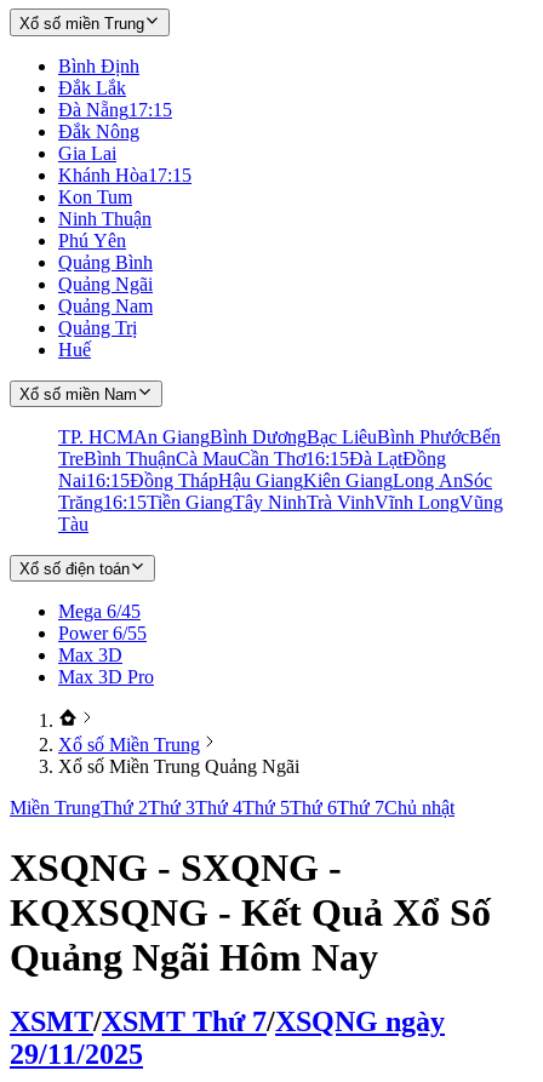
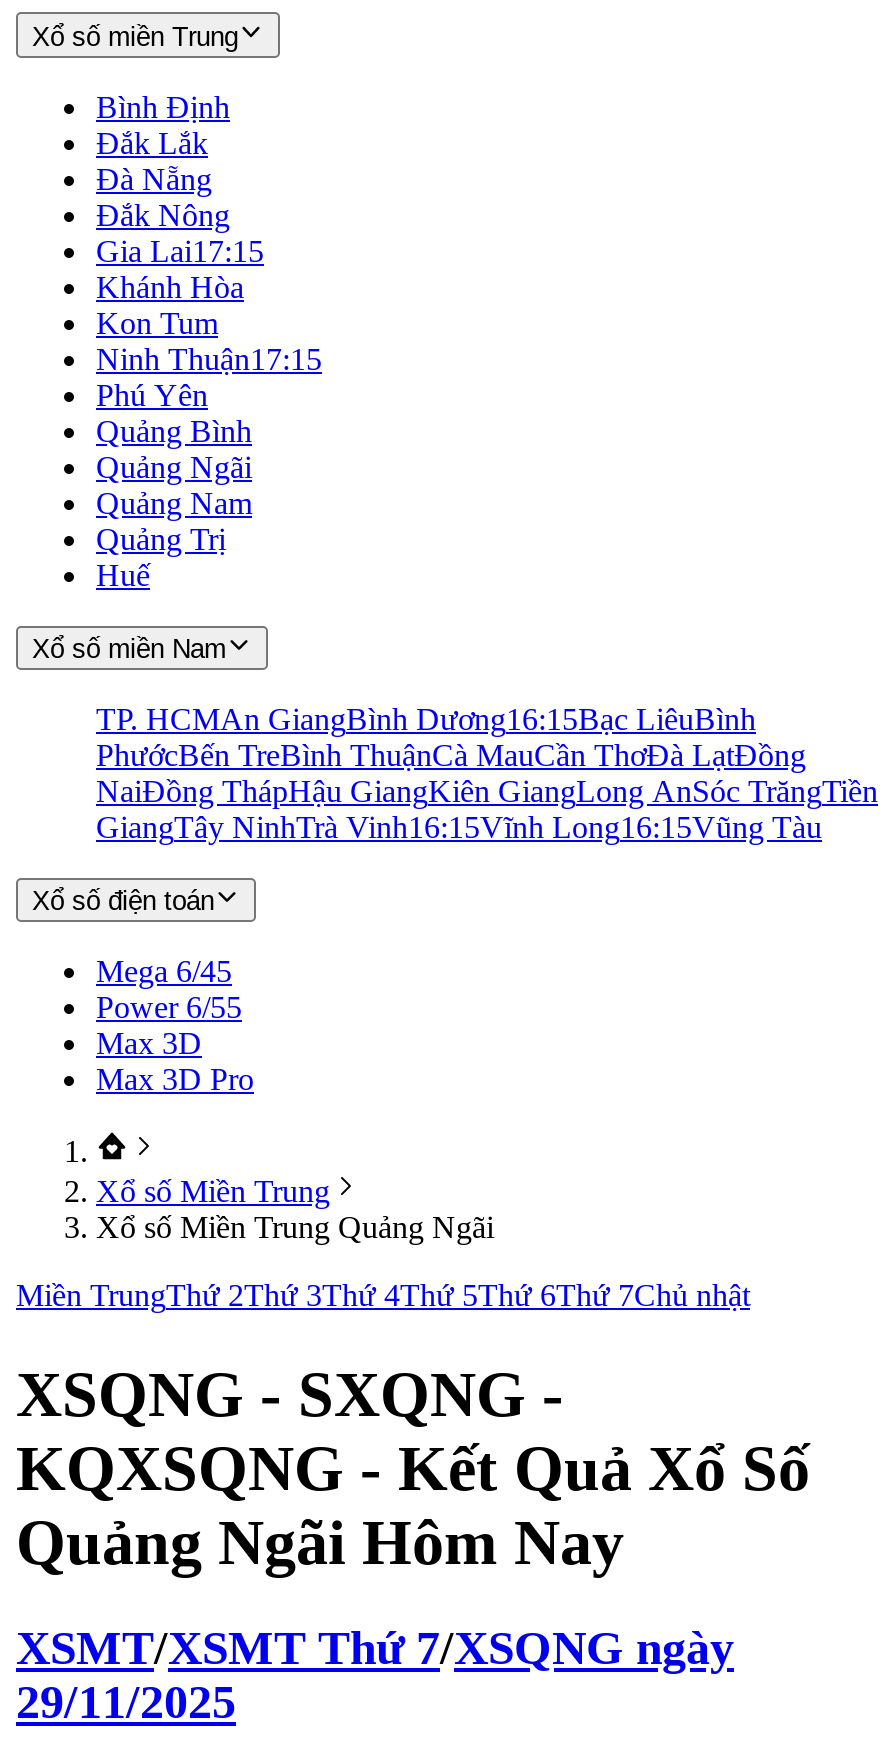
- Đà Nẵng 17:15
+ Đà Nẵng

- Gia Lai
- Khánh Hòa 17:15
+ Gia Lai17:15
+ Khánh Hòa

- Ninh Thuận
+ Ninh Thuận17:15

- TP. HCMAn GiangBình DươngBạc LiêuBình PhướcBến
- TreBình ThuậnCà MauCần Thơ16:15Đà LạtĐồng
- Nai 16:15Đồng ThápHậu GiangKiên GiangLong AnSóc
- Trăng 16:15Tiền GiangTây NinhTrà VinhVĩnh LongVũng
- Tàu
+ TP. HCMAn GiangBình Dương16:15Bạc LiêuBình
+ PhướcBến TreBình ThuậnCà MauCần ThơĐà LạtĐồng
+ NaiĐồng ThápHậu GiangKiên GiangLong AnSóc TrăngTiền
+ GiangTây NinhTrà Vinh16:15Vĩnh Long16:15Vũng Tàu
